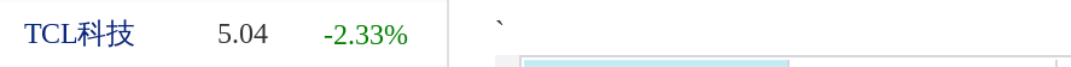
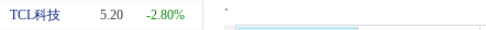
- 5.04
+ 5.20

- -2.33%
+ -2.80%
